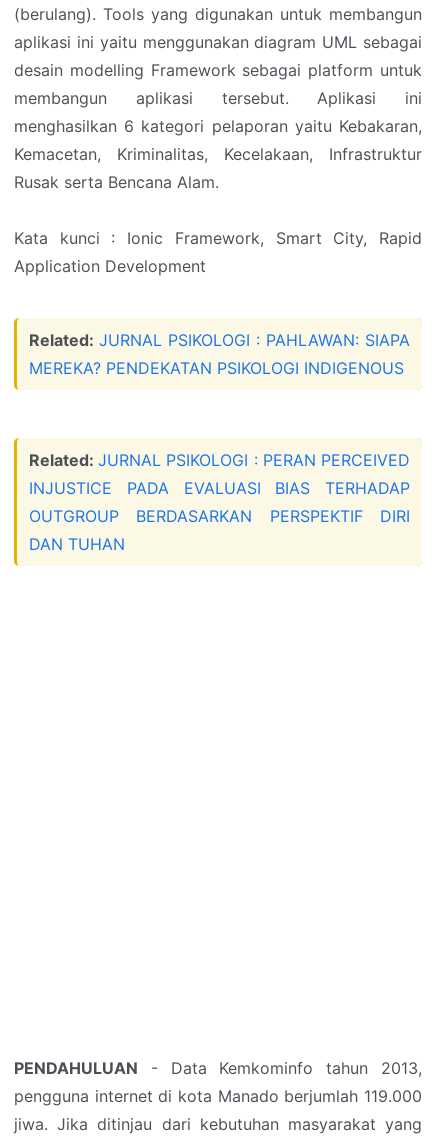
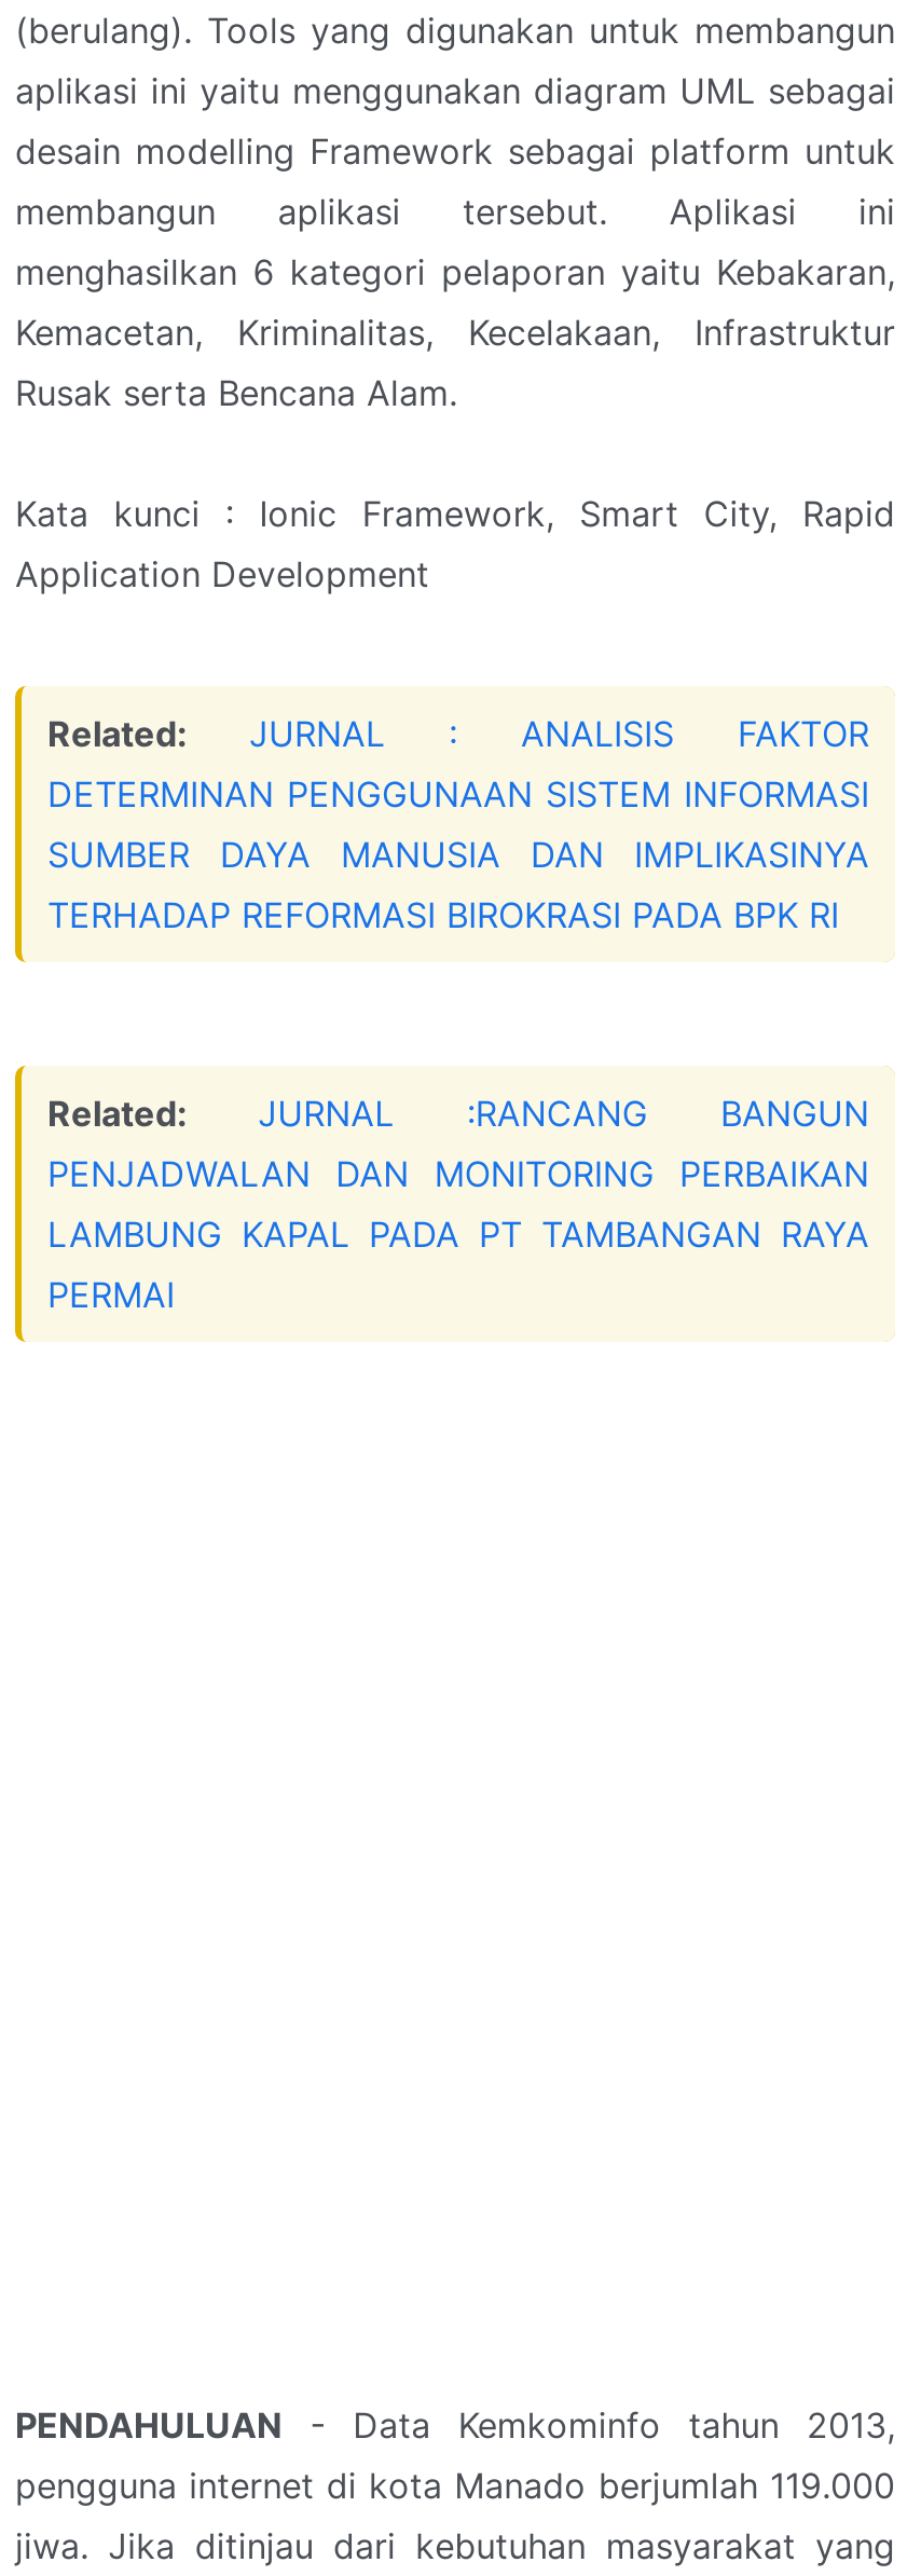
- Related: JURNAL PSIKOLOGI : PAHLAWAN: SIAPA
- MEREKA? PENDEKATAN PSIKOLOGI INDIGENOUS
+ Related: JURNAL : ANALISIS FAKTOR
+ DETERMINAN PENGGUNAAN SISTEM INFORMASI
+ SUMBER DAYA MANUSIA DAN IMPLIKASINYA
+ TERHADAP REFORMASI BIROKRASI PADA BPK RI

- Related: JURNAL PSIKOLOGI : PERAN PERCEIVED
- INJUSTICE PADA EVALUASI BIAS TERHADAP
- OUTGROUP BERDASARKAN PERSPEKTIF DIRI
- DAN TUHAN
+ Related: JURNAL :RANCANG BANGUN
+ PENJADWALAN DAN MONITORING PERBAIKAN
+ LAMBUNG KAPAL PADA PT TAMBANGAN RAYA
+ PERMAI
